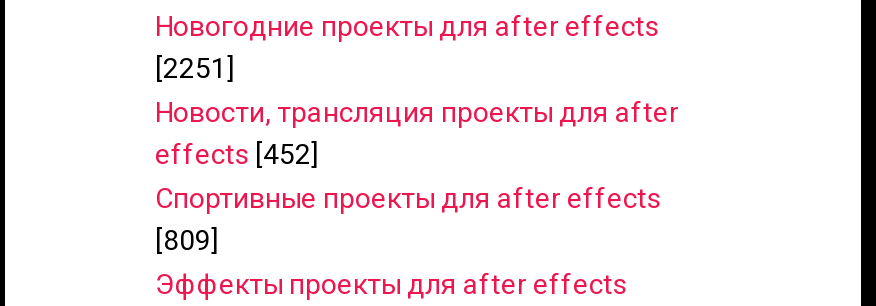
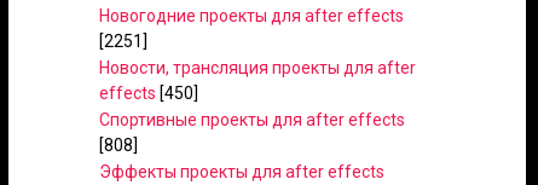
- effects [452]
+ effects [450]

- [809]
+ [808]
